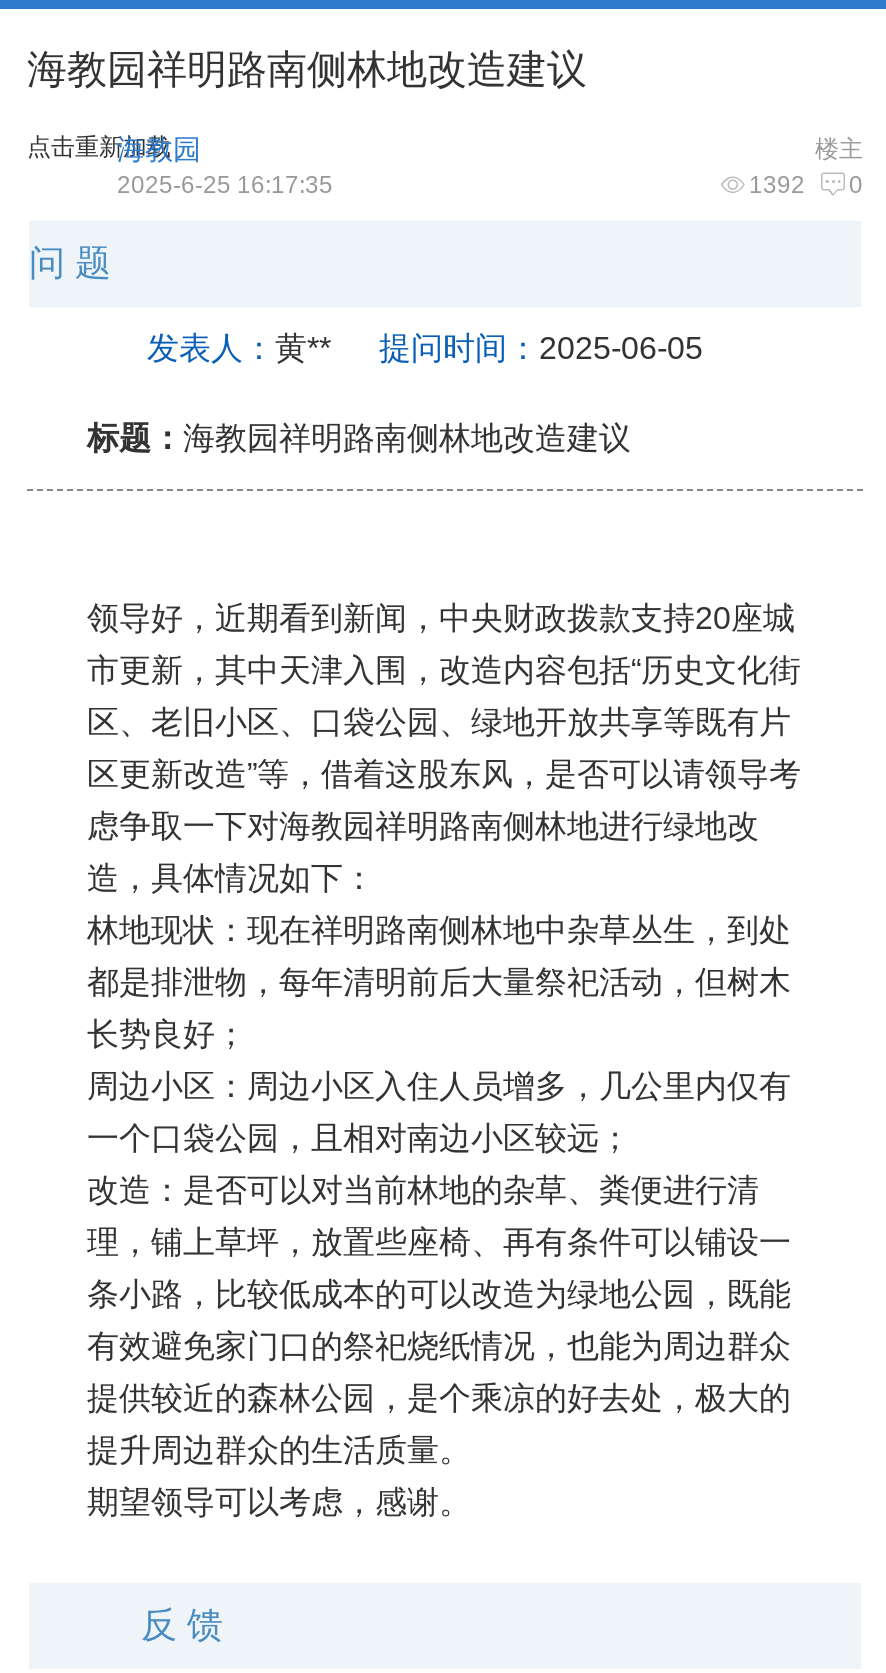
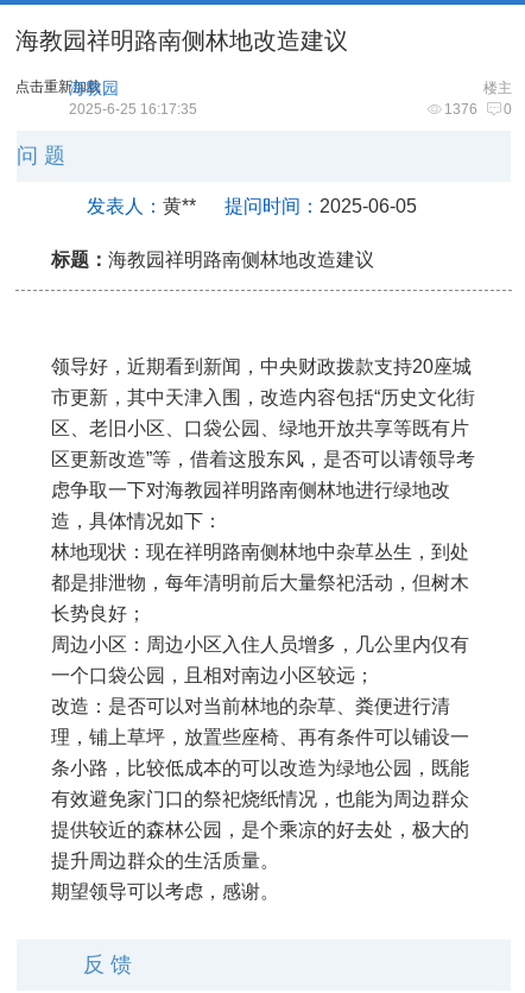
- 1392 0
+ 1376 0
